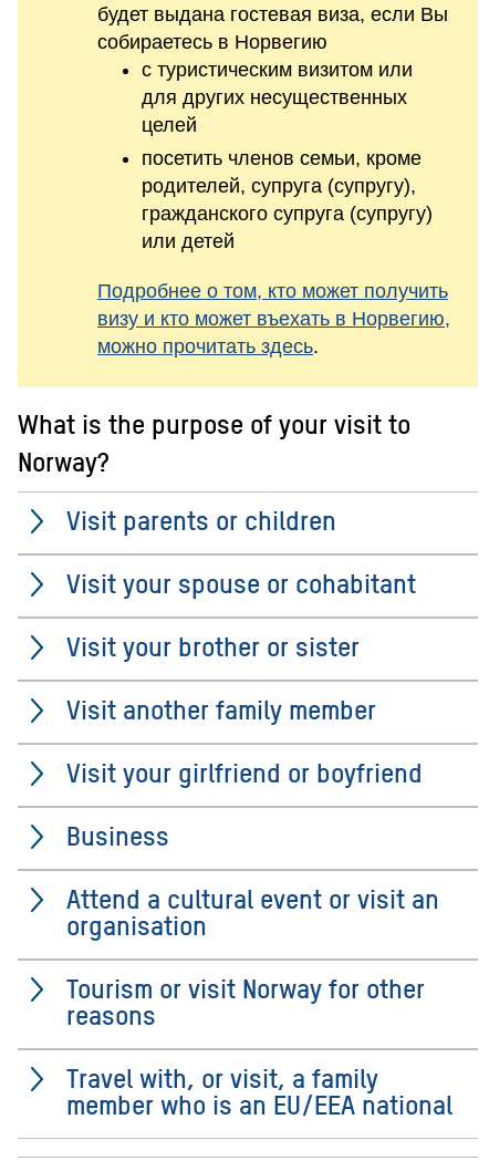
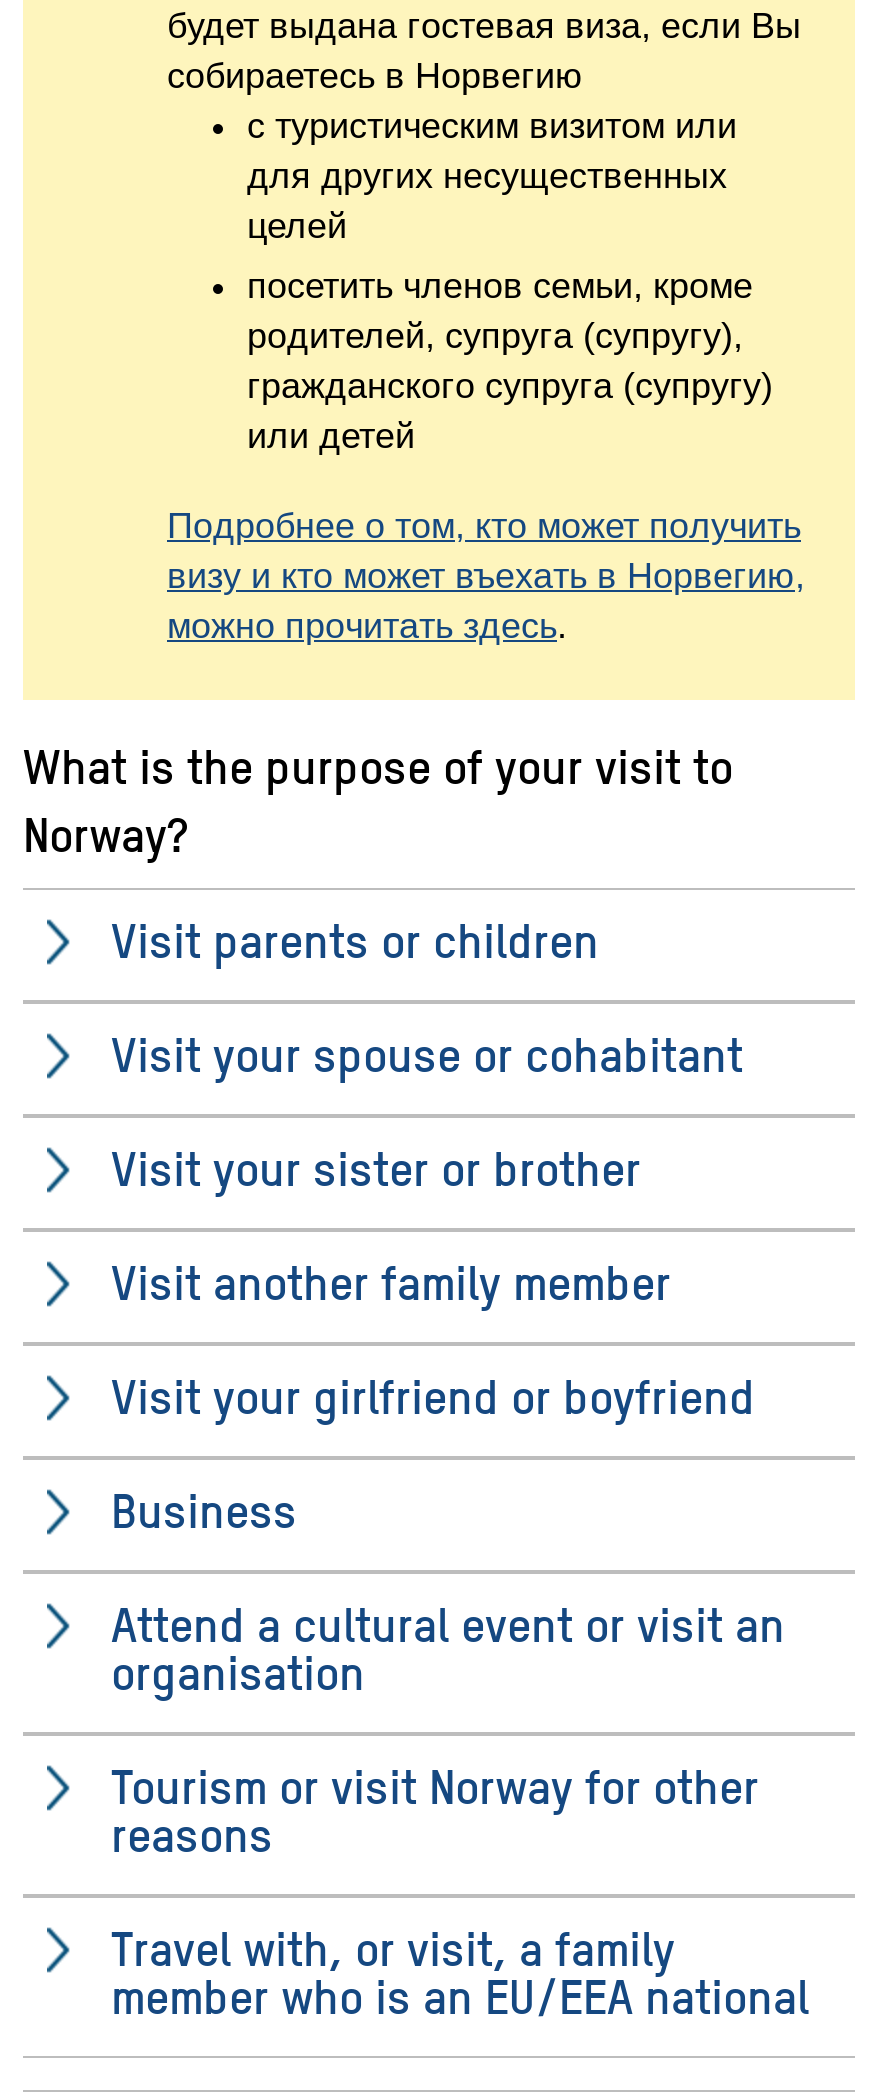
- Visit your brother or sister
+ Visit your sister or brother
